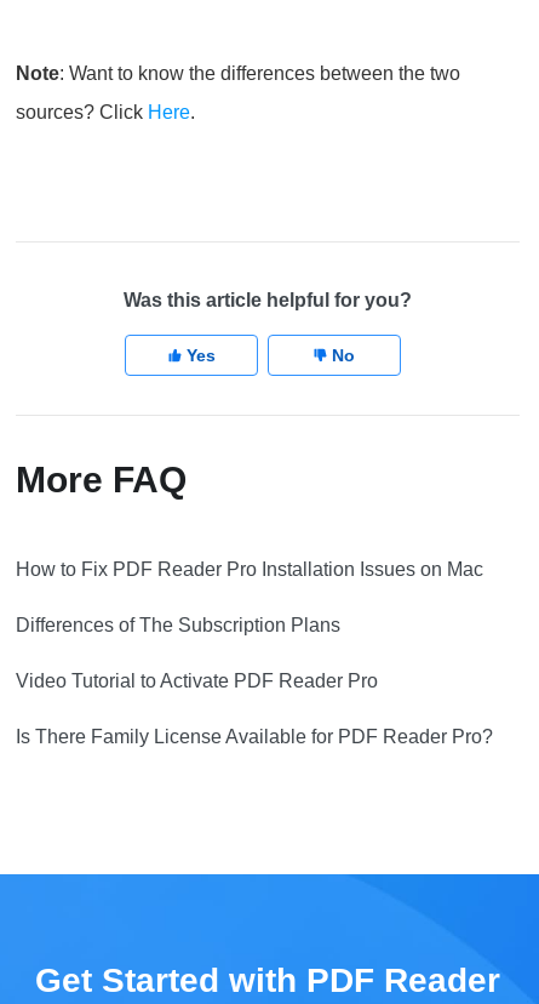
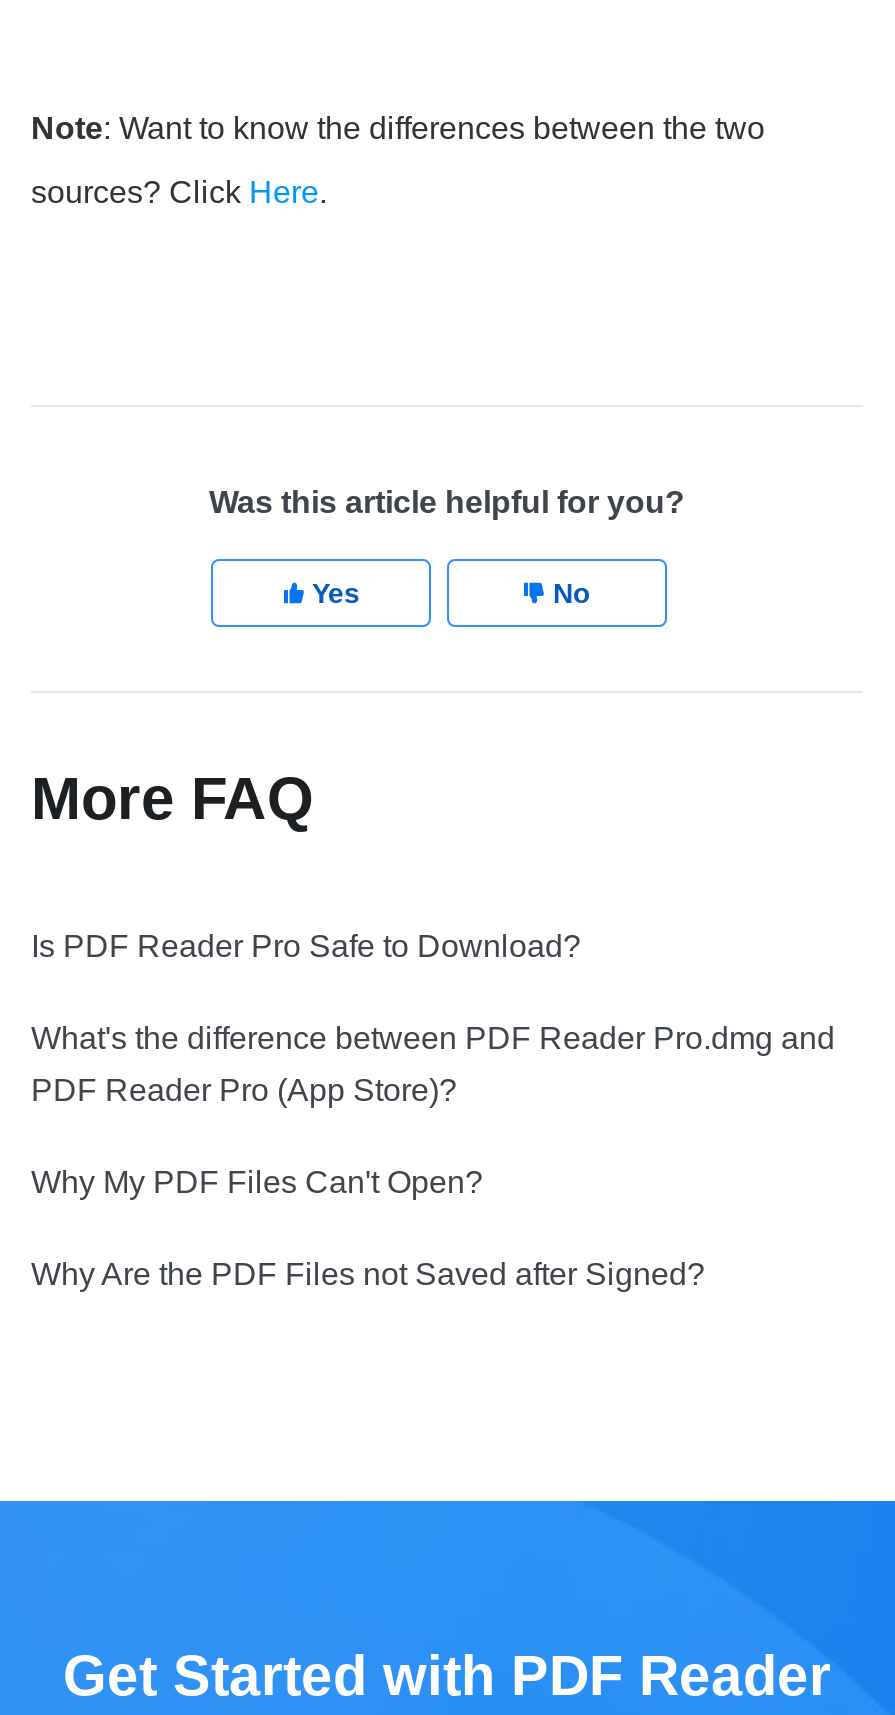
- How to Fix PDF Reader Pro Installation Issues on Mac
- Differences of The Subscription Plans
- Video Tutorial to Activate PDF Reader Pro
- Is There Family License Available for PDF Reader Pro?
+ Is PDF Reader Pro Safe to Download?
+ What's the difference between PDF Reader Pro.dmg and
+ PDF Reader Pro (App Store)?
+ Why My PDF Files Can't Open?
+ Why Are the PDF Files not Saved after Signed?
